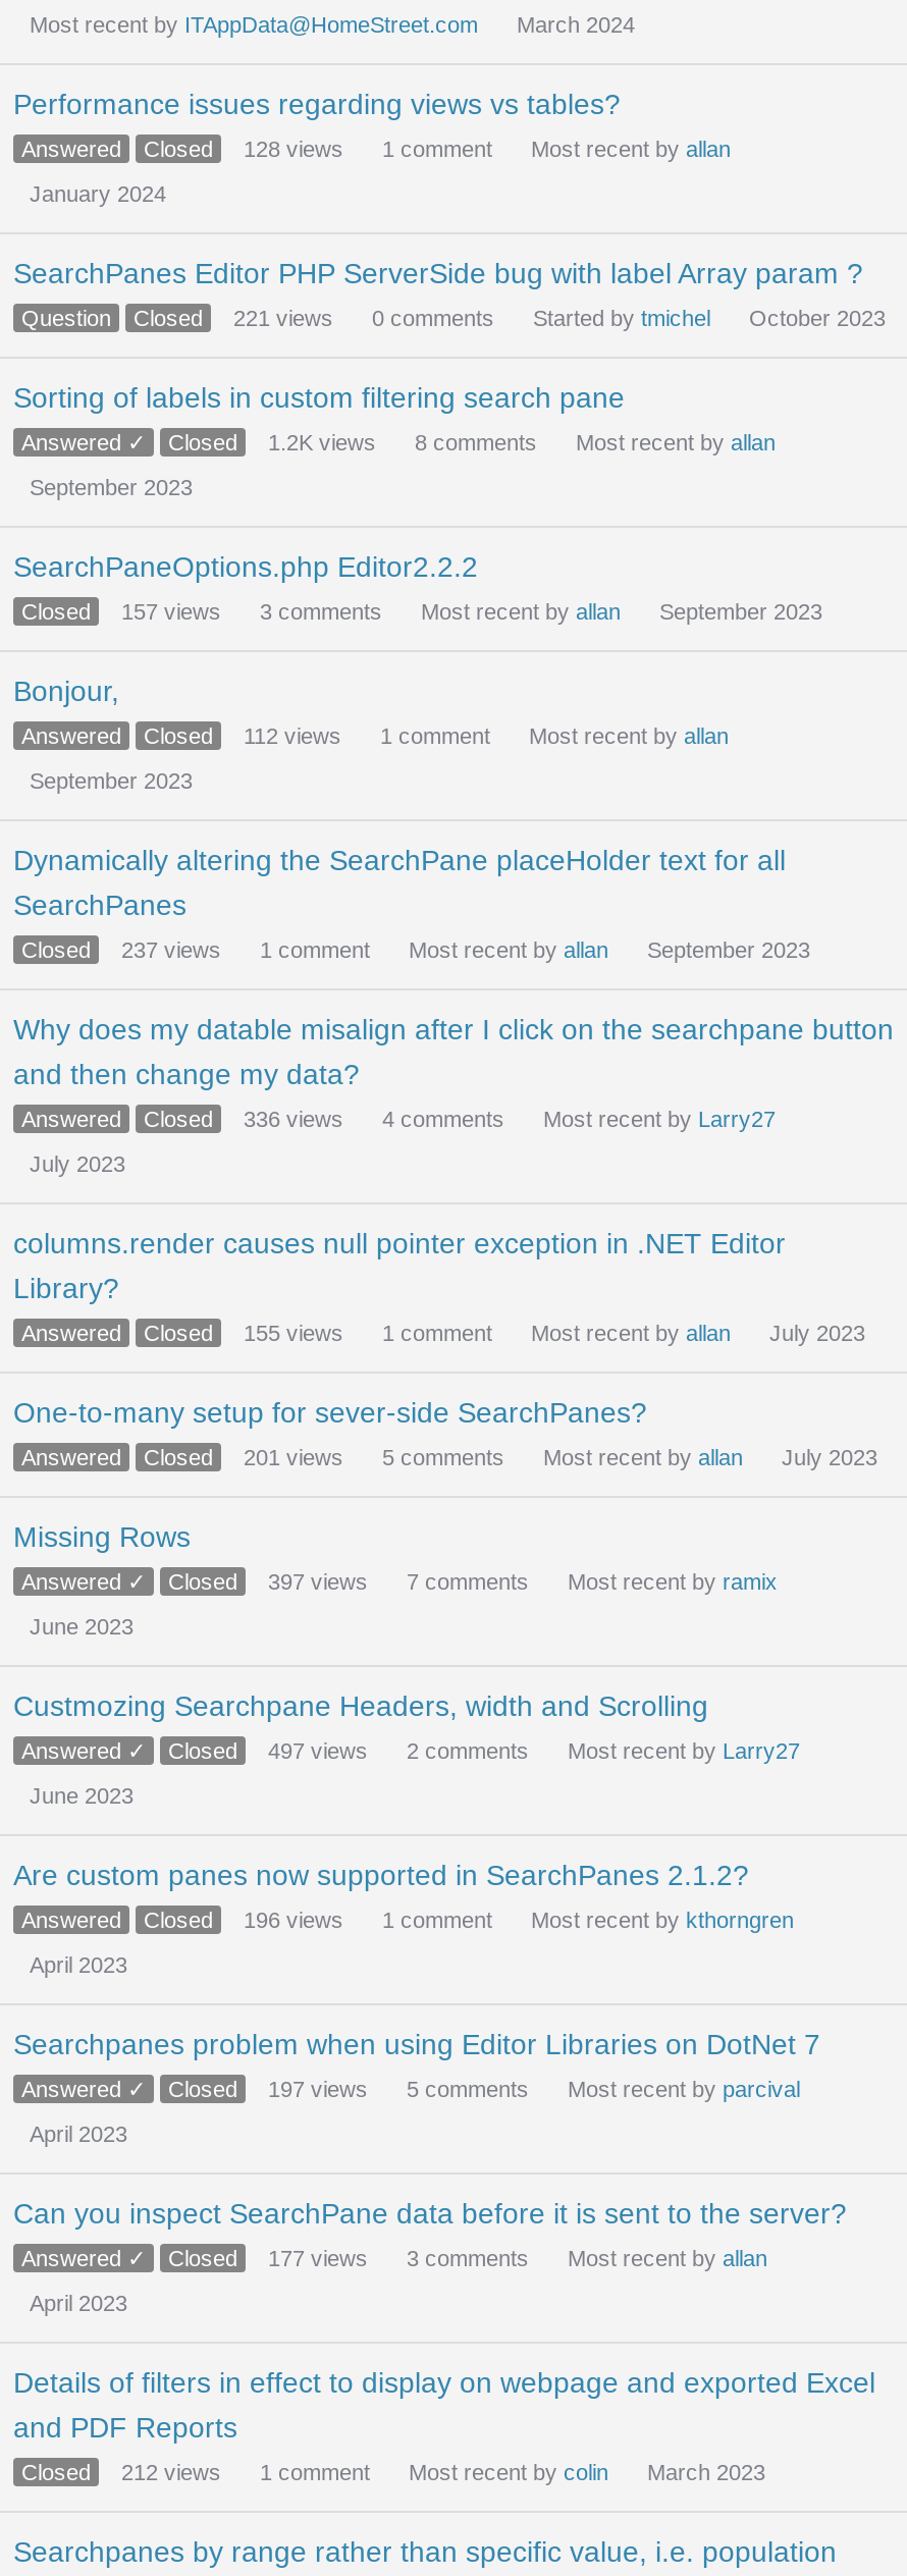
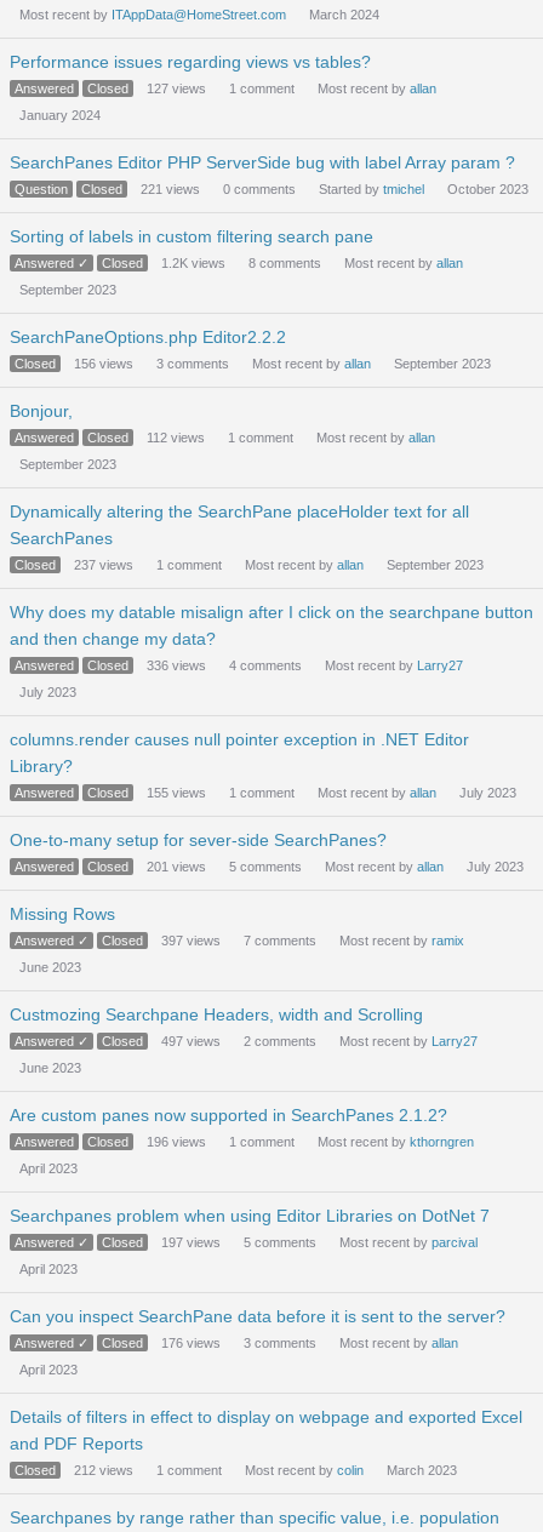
- Answered Closed 128 views 1 comment Most recent by allan
+ Answered Closed 127 views 1 comment Most recent by allan

- Closed 157 views 3 comments Most recent by allan September 2023
+ Closed 156 views 3 comments Most recent by allan September 2023

- 177 views
+ 176 views
